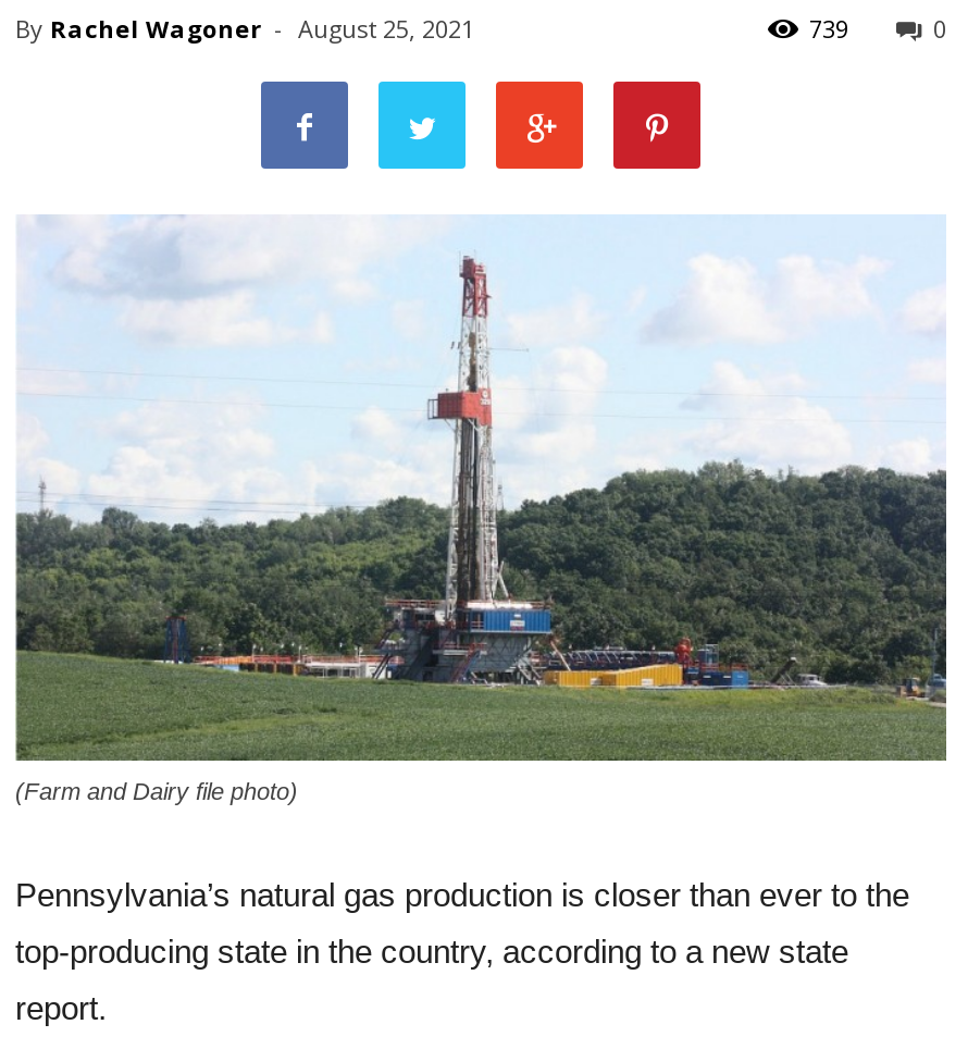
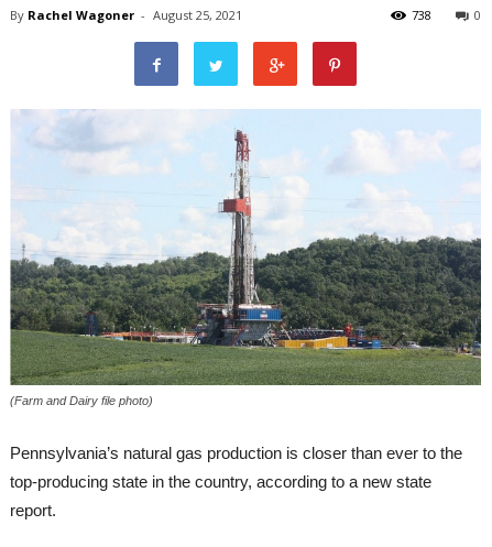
- 739
+ 738
